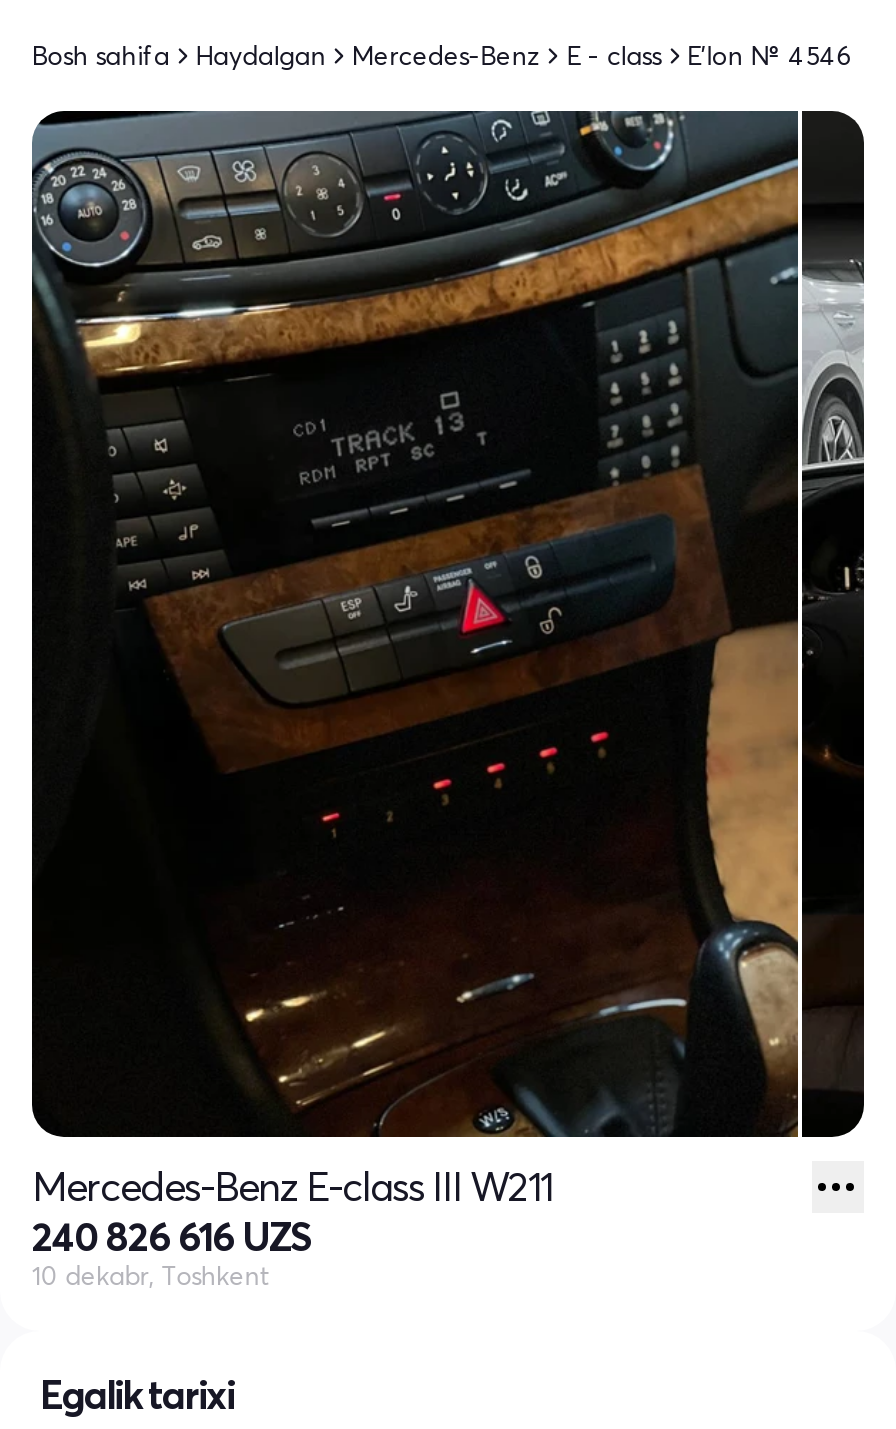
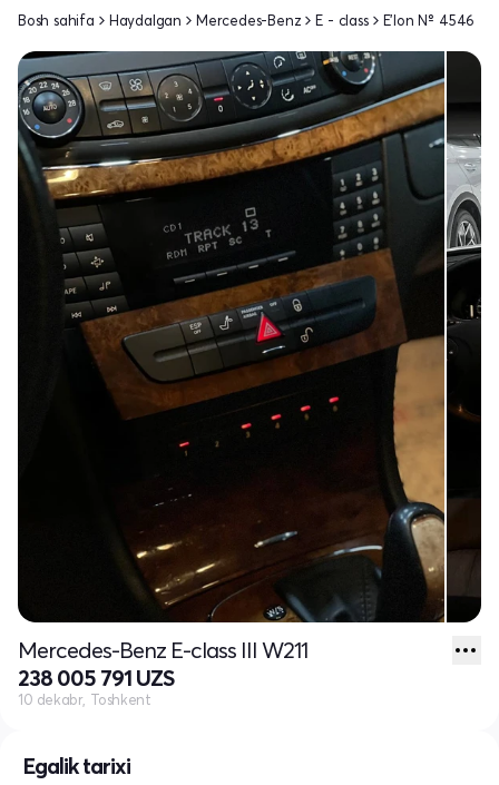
- 240 826 616 UZS
+ 238 005 791 UZS
